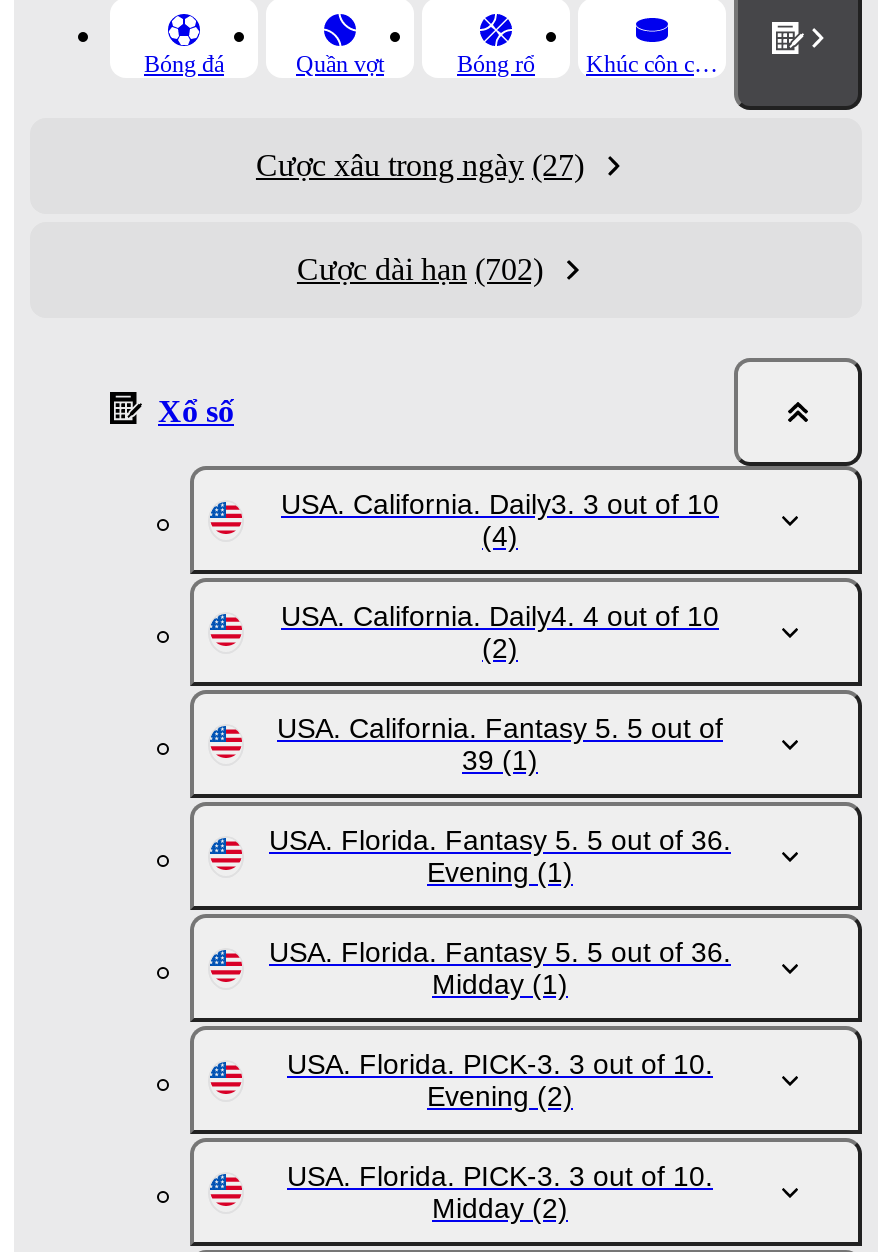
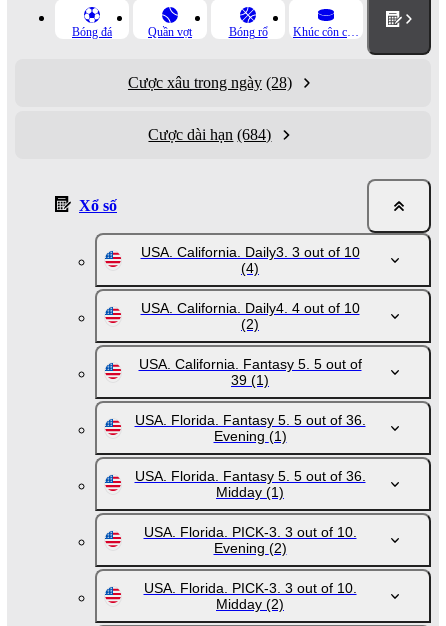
- Cược xâu trong ngày (27)
+ Cược xâu trong ngày (28)

- Cược dài hạn (702)
+ Cược dài hạn (684)
